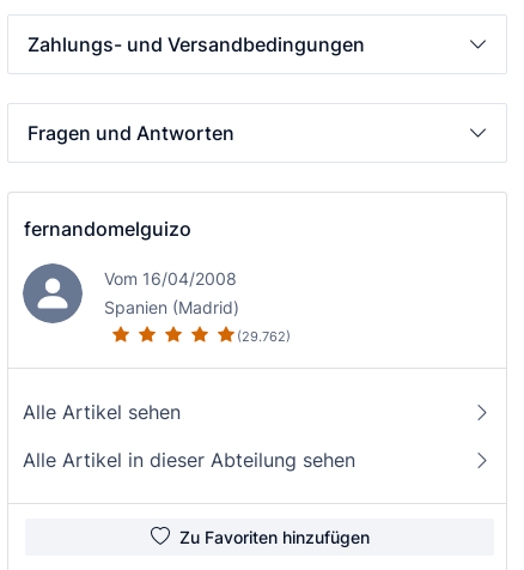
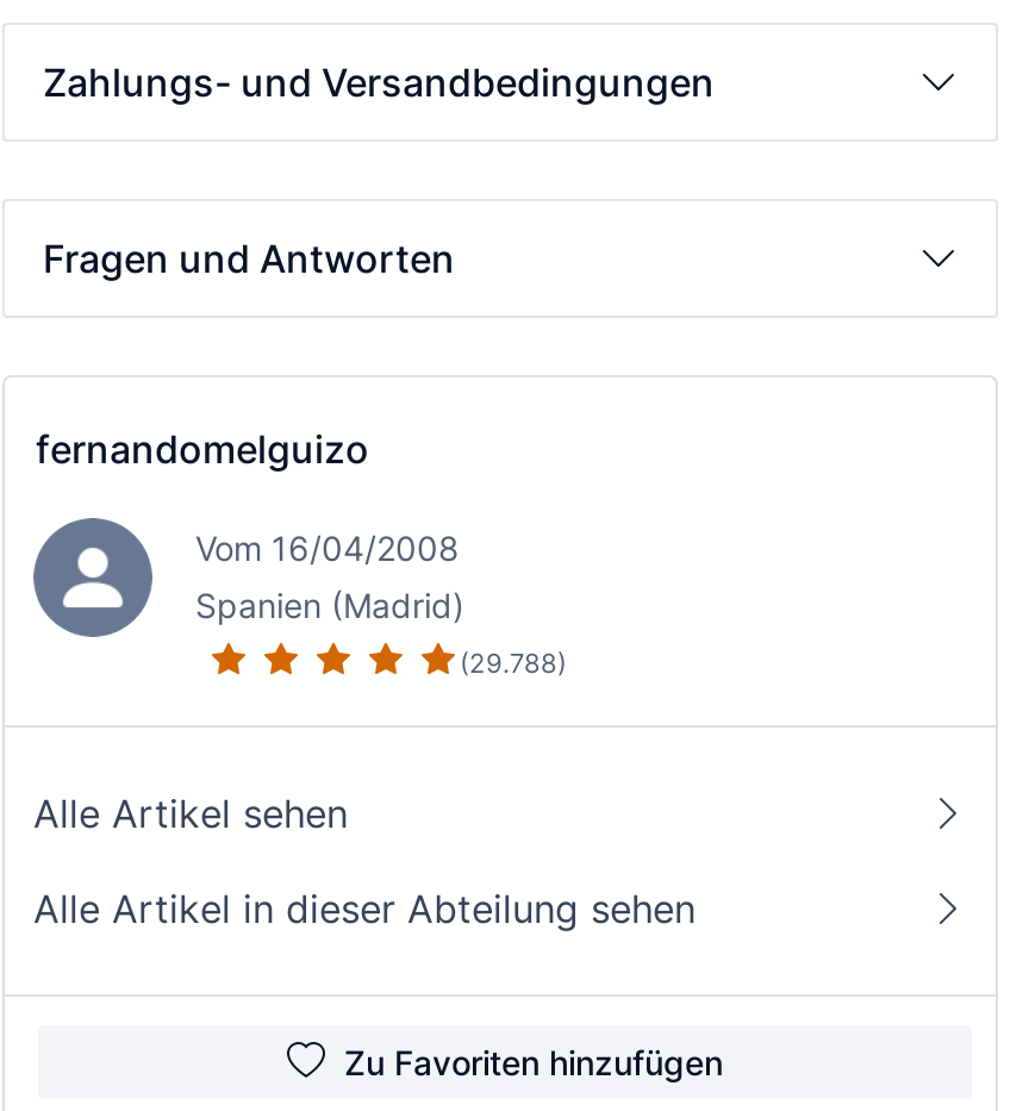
- (29.762)
+ (29.788)
